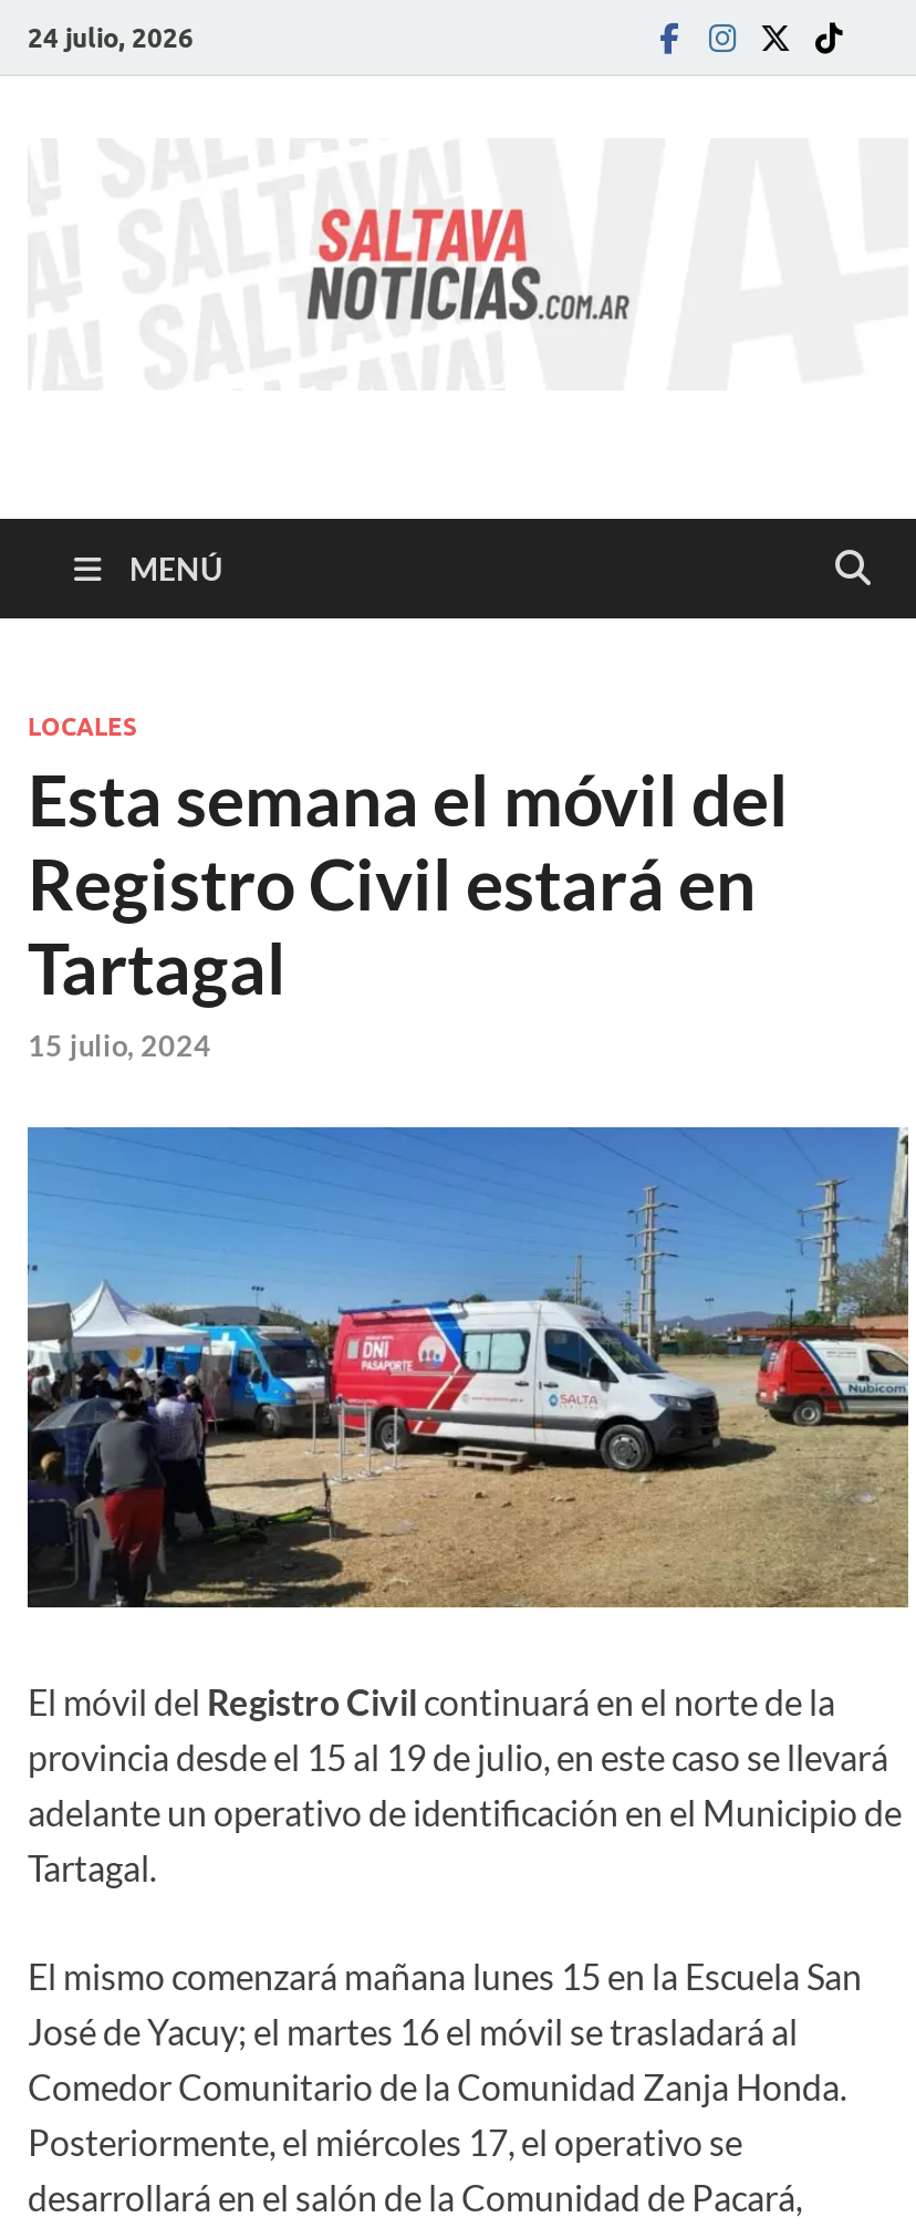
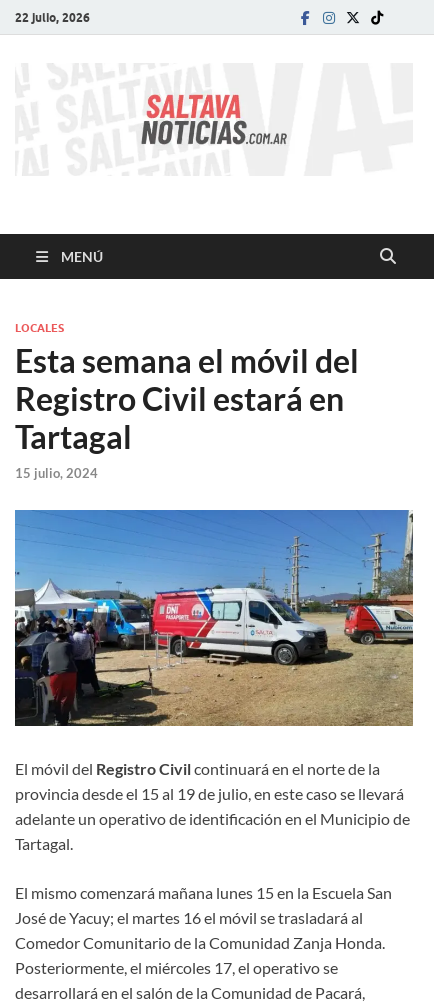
- 24 julio, 2026
+ 22 julio, 2026
